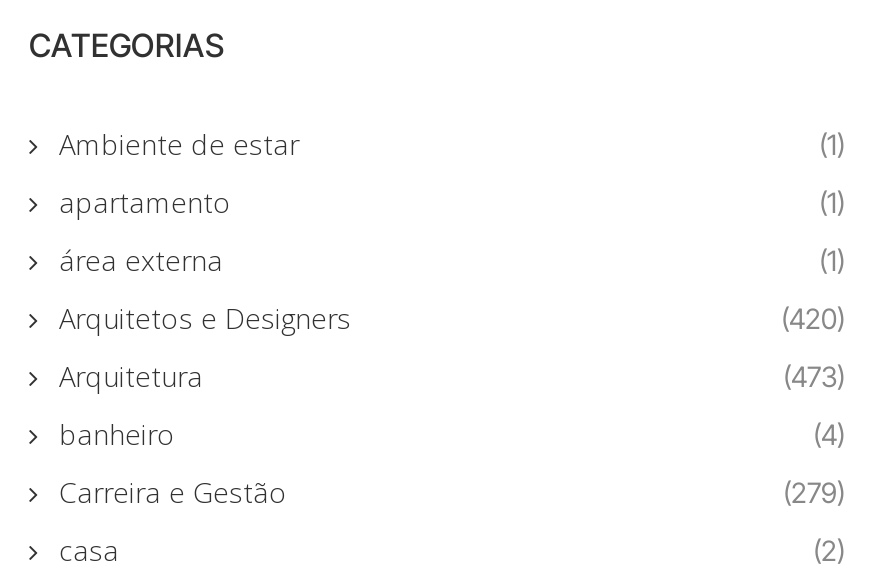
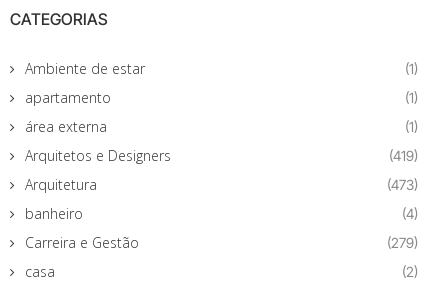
- (420)
+ (419)
